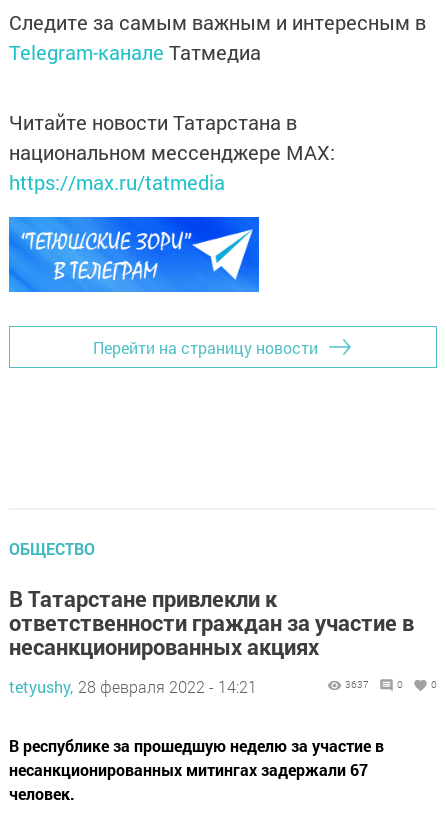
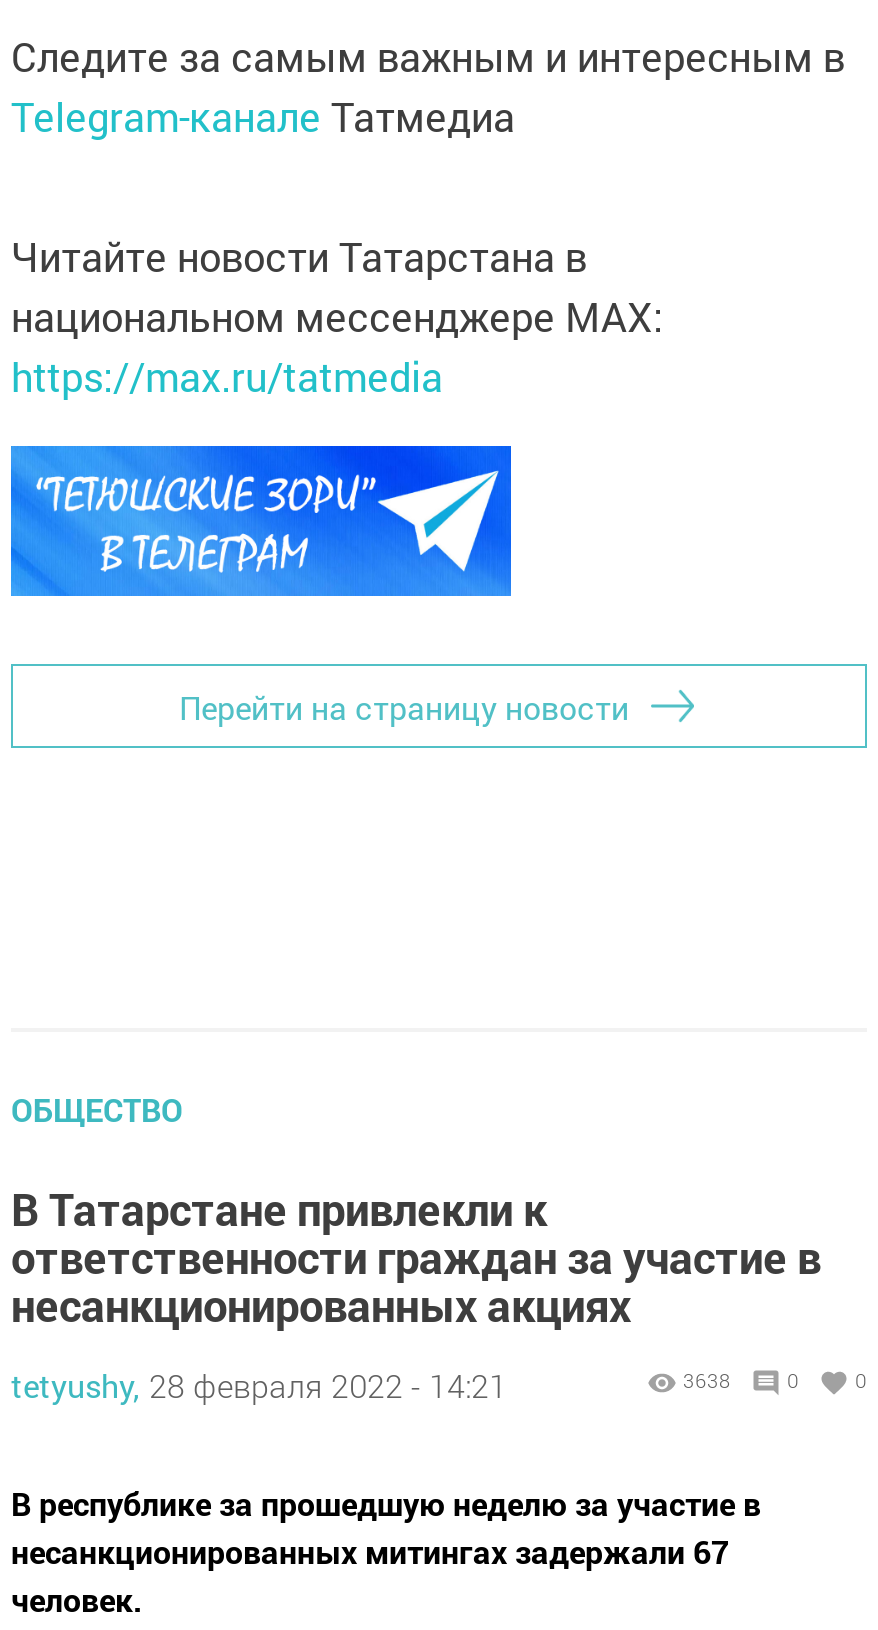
- 3637
+ 3638
